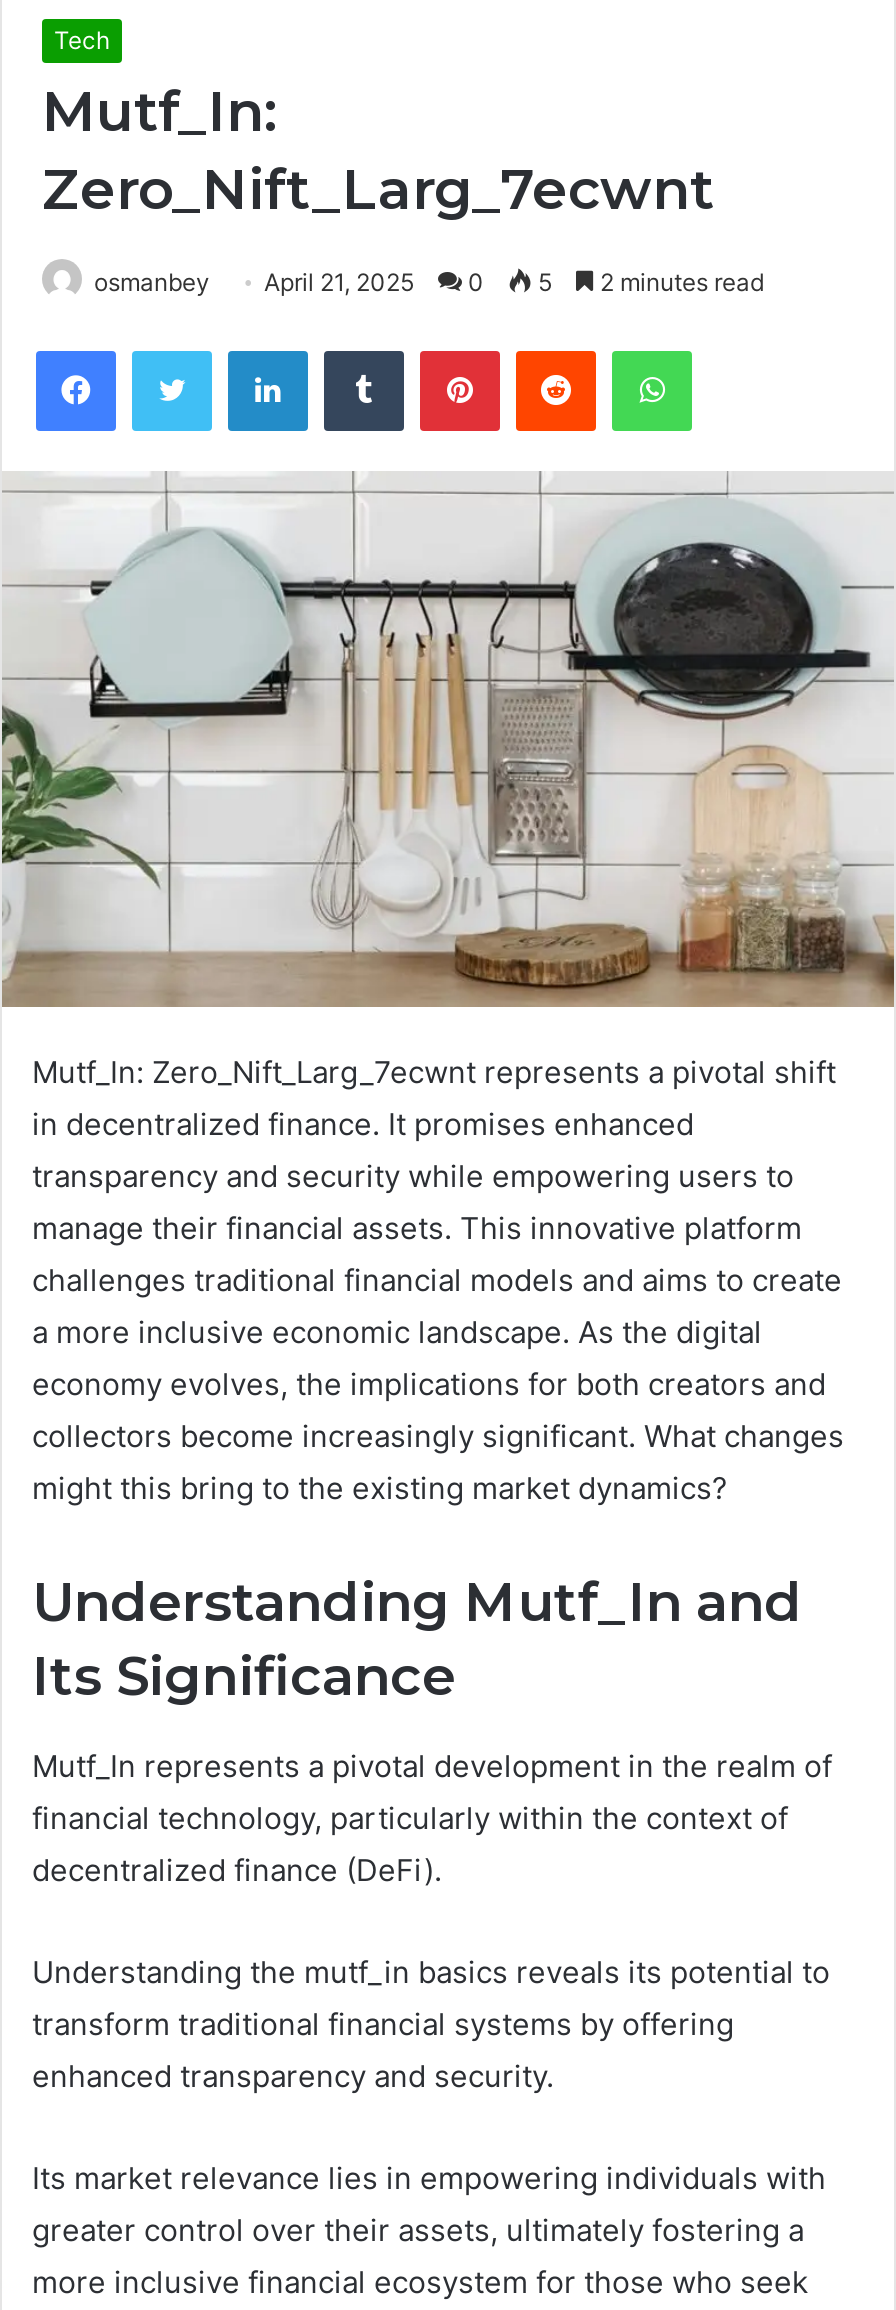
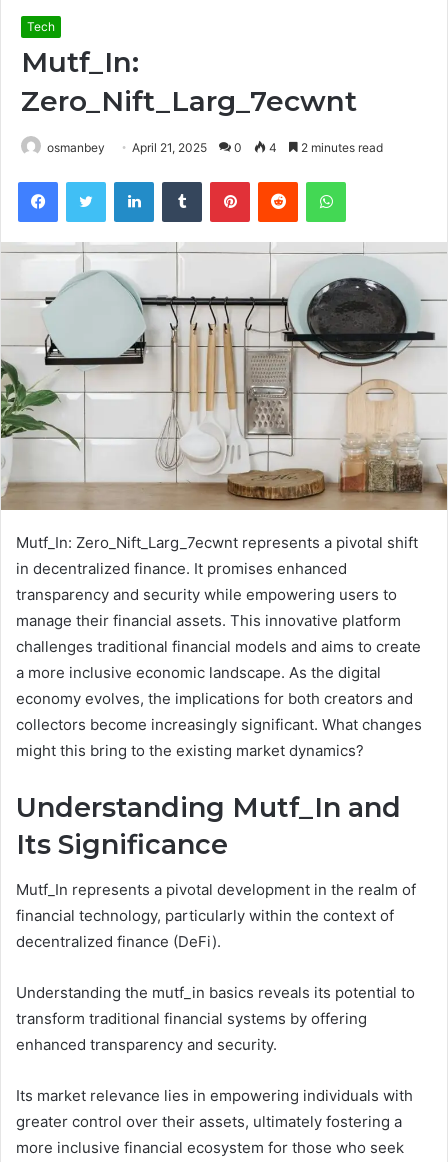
- osmanbey April 21, 2025 0 5 2 minutes read
+ osmanbey April 21, 2025 0 4 2 minutes read
